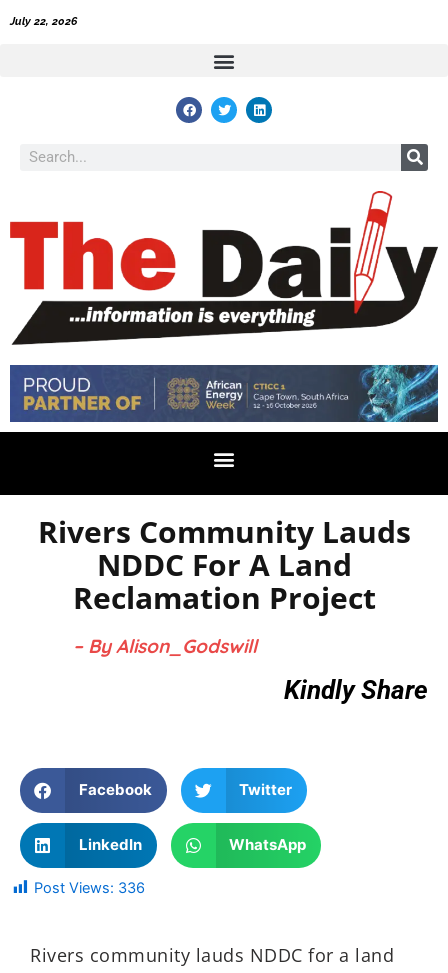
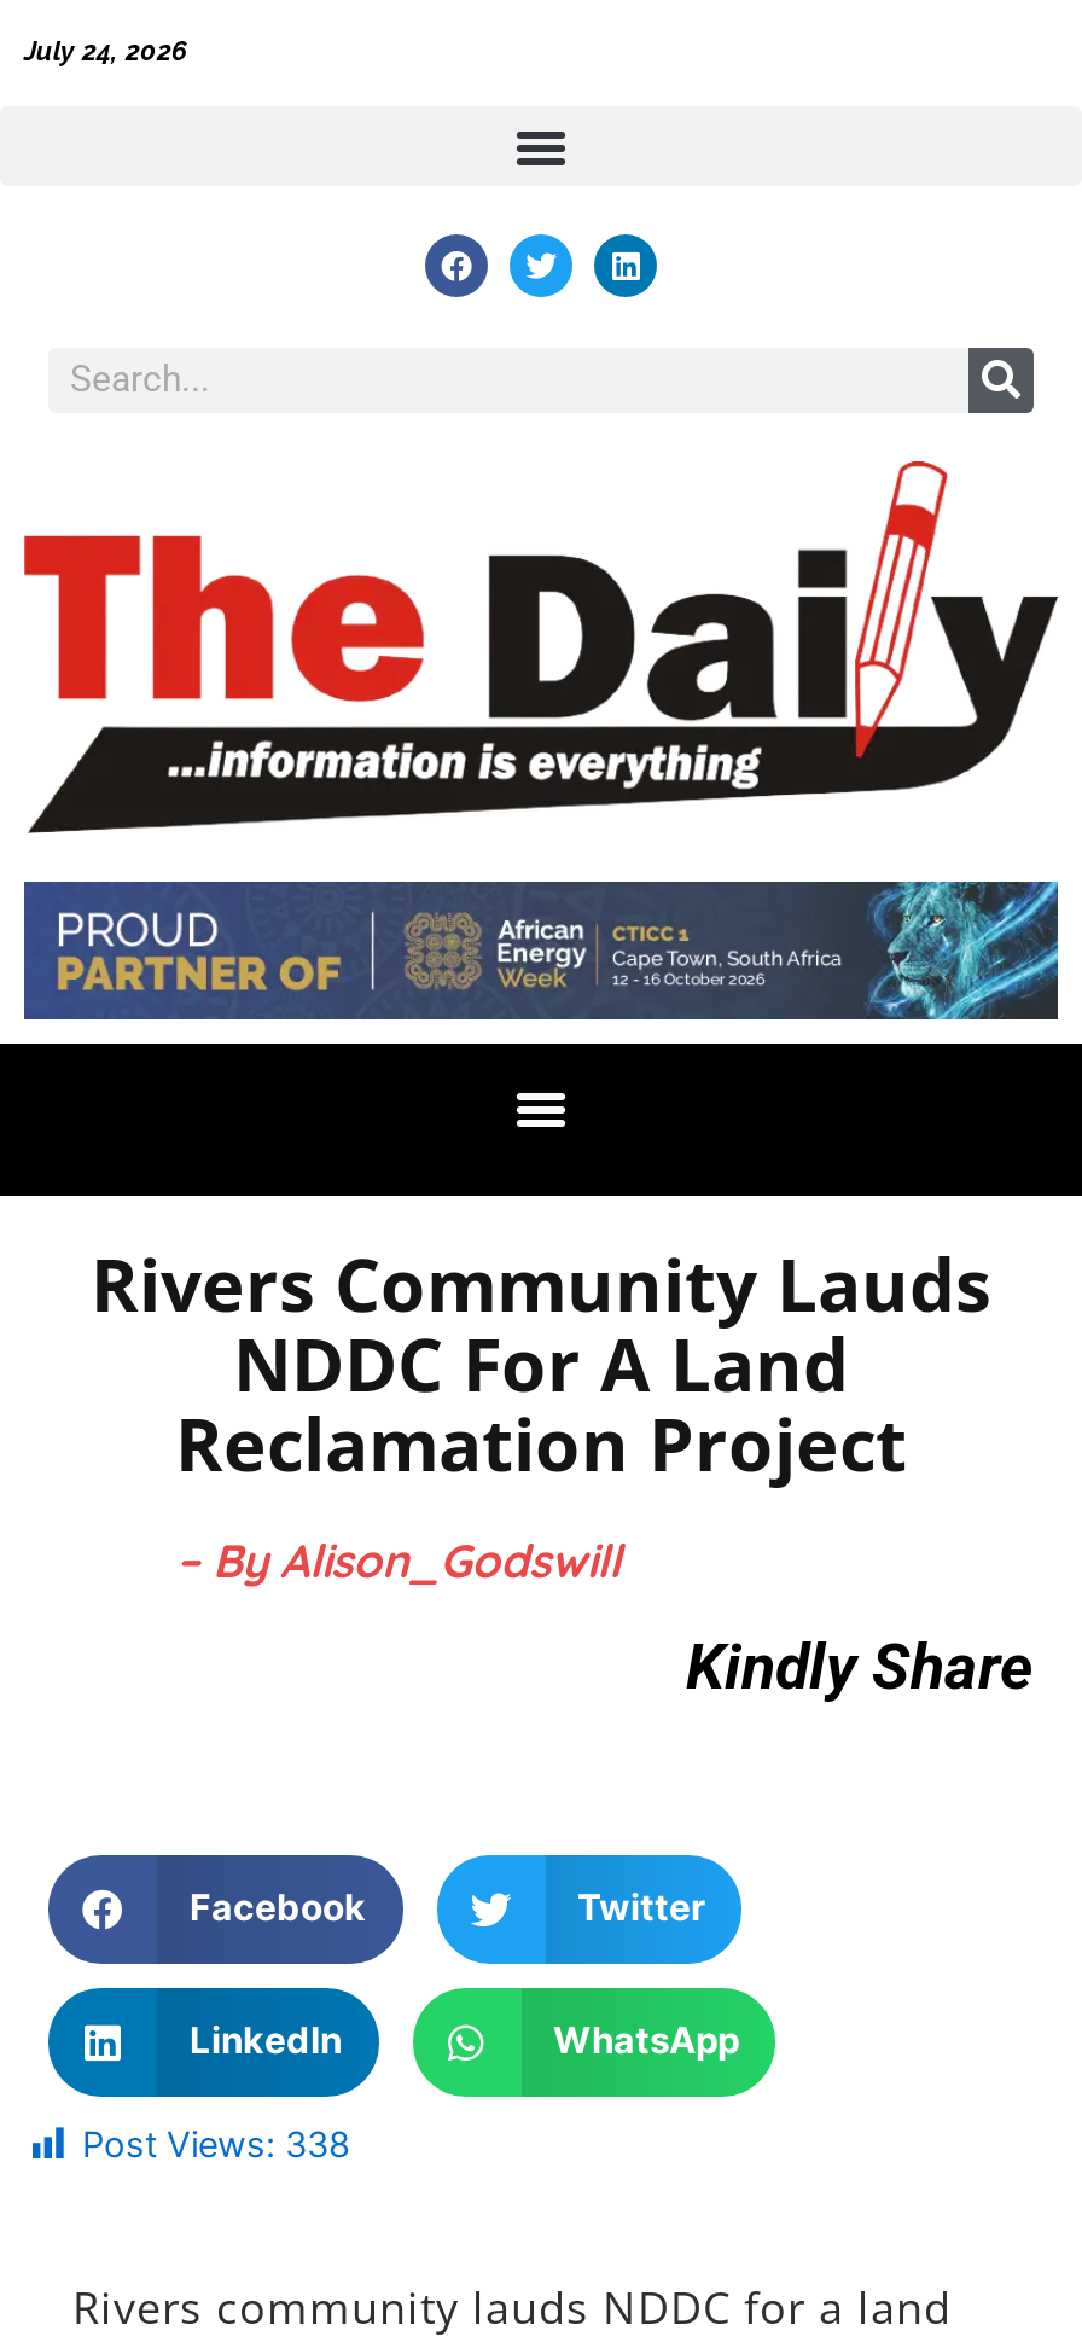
- July 22, 2026
+ July 24, 2026

- Post Views: 336
+ Post Views: 338
